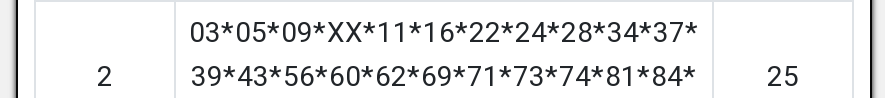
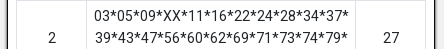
- 39*43*56*60*62*69*71*73*74*81*84*
+ 39*43*47*56*60*62*69*71*73*74*79*

- 25
+ 27
